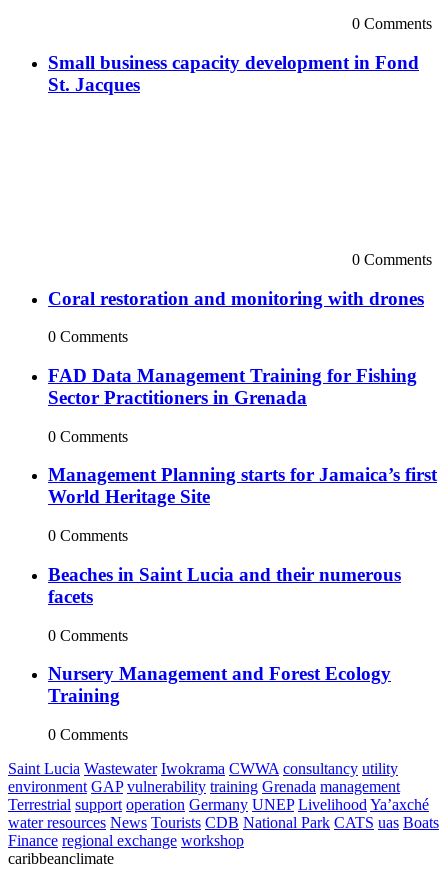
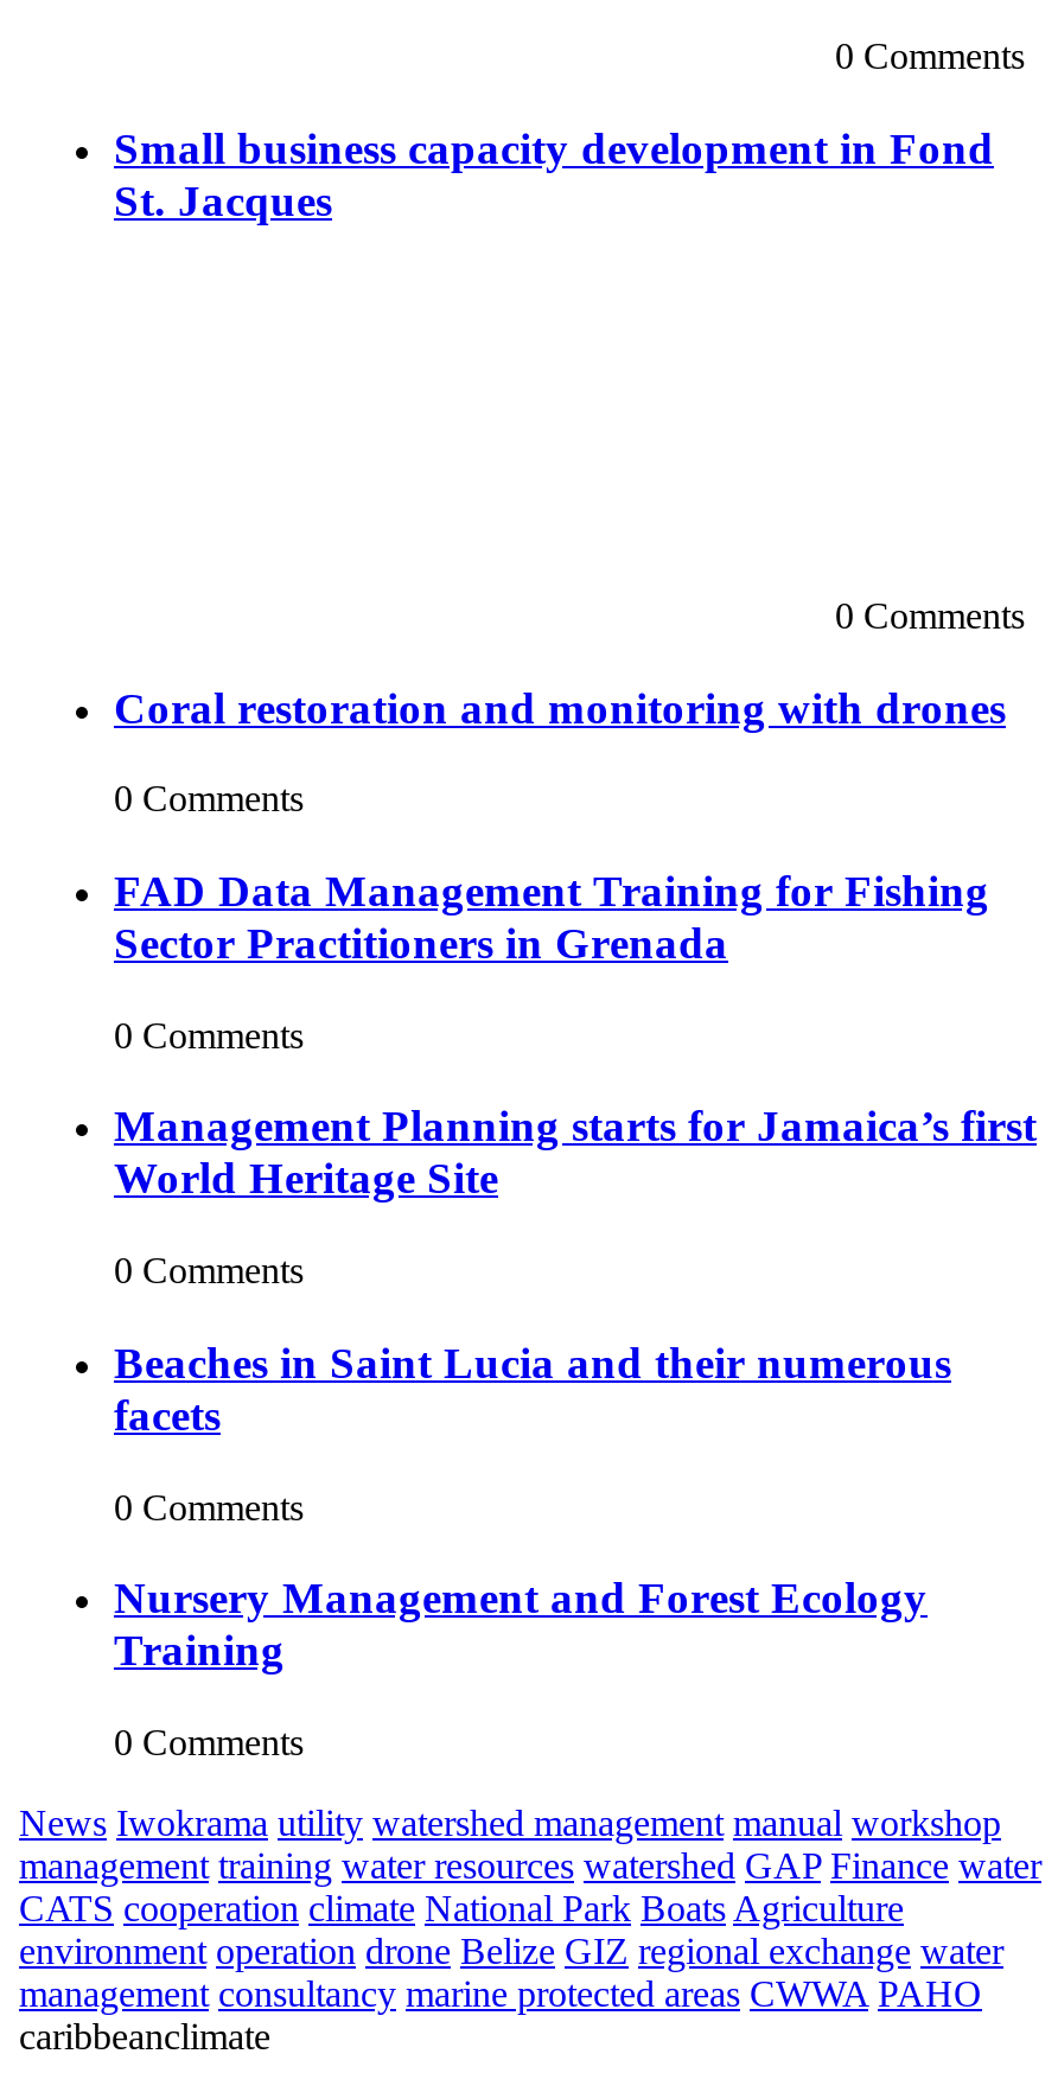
- Saint Lucia Wastewater Iwokrama CWWA consultancy utility
- environment GAP vulnerability training Grenada management
- Terrestrial support operation Germany UNEP Livelihood Ya’axché
- water resources News Tourists CDB National Park CATS uas Boats
- Finance regional exchange workshop
+ News Iwokrama utility watershed management manual workshop
+ management training water resources watershed GAP Finance water
+ CATS cooperation climate National Park Boats Agriculture
+ environment operation drone Belize GIZ regional exchange water
+ management consultancy marine protected areas CWWA PAHO
